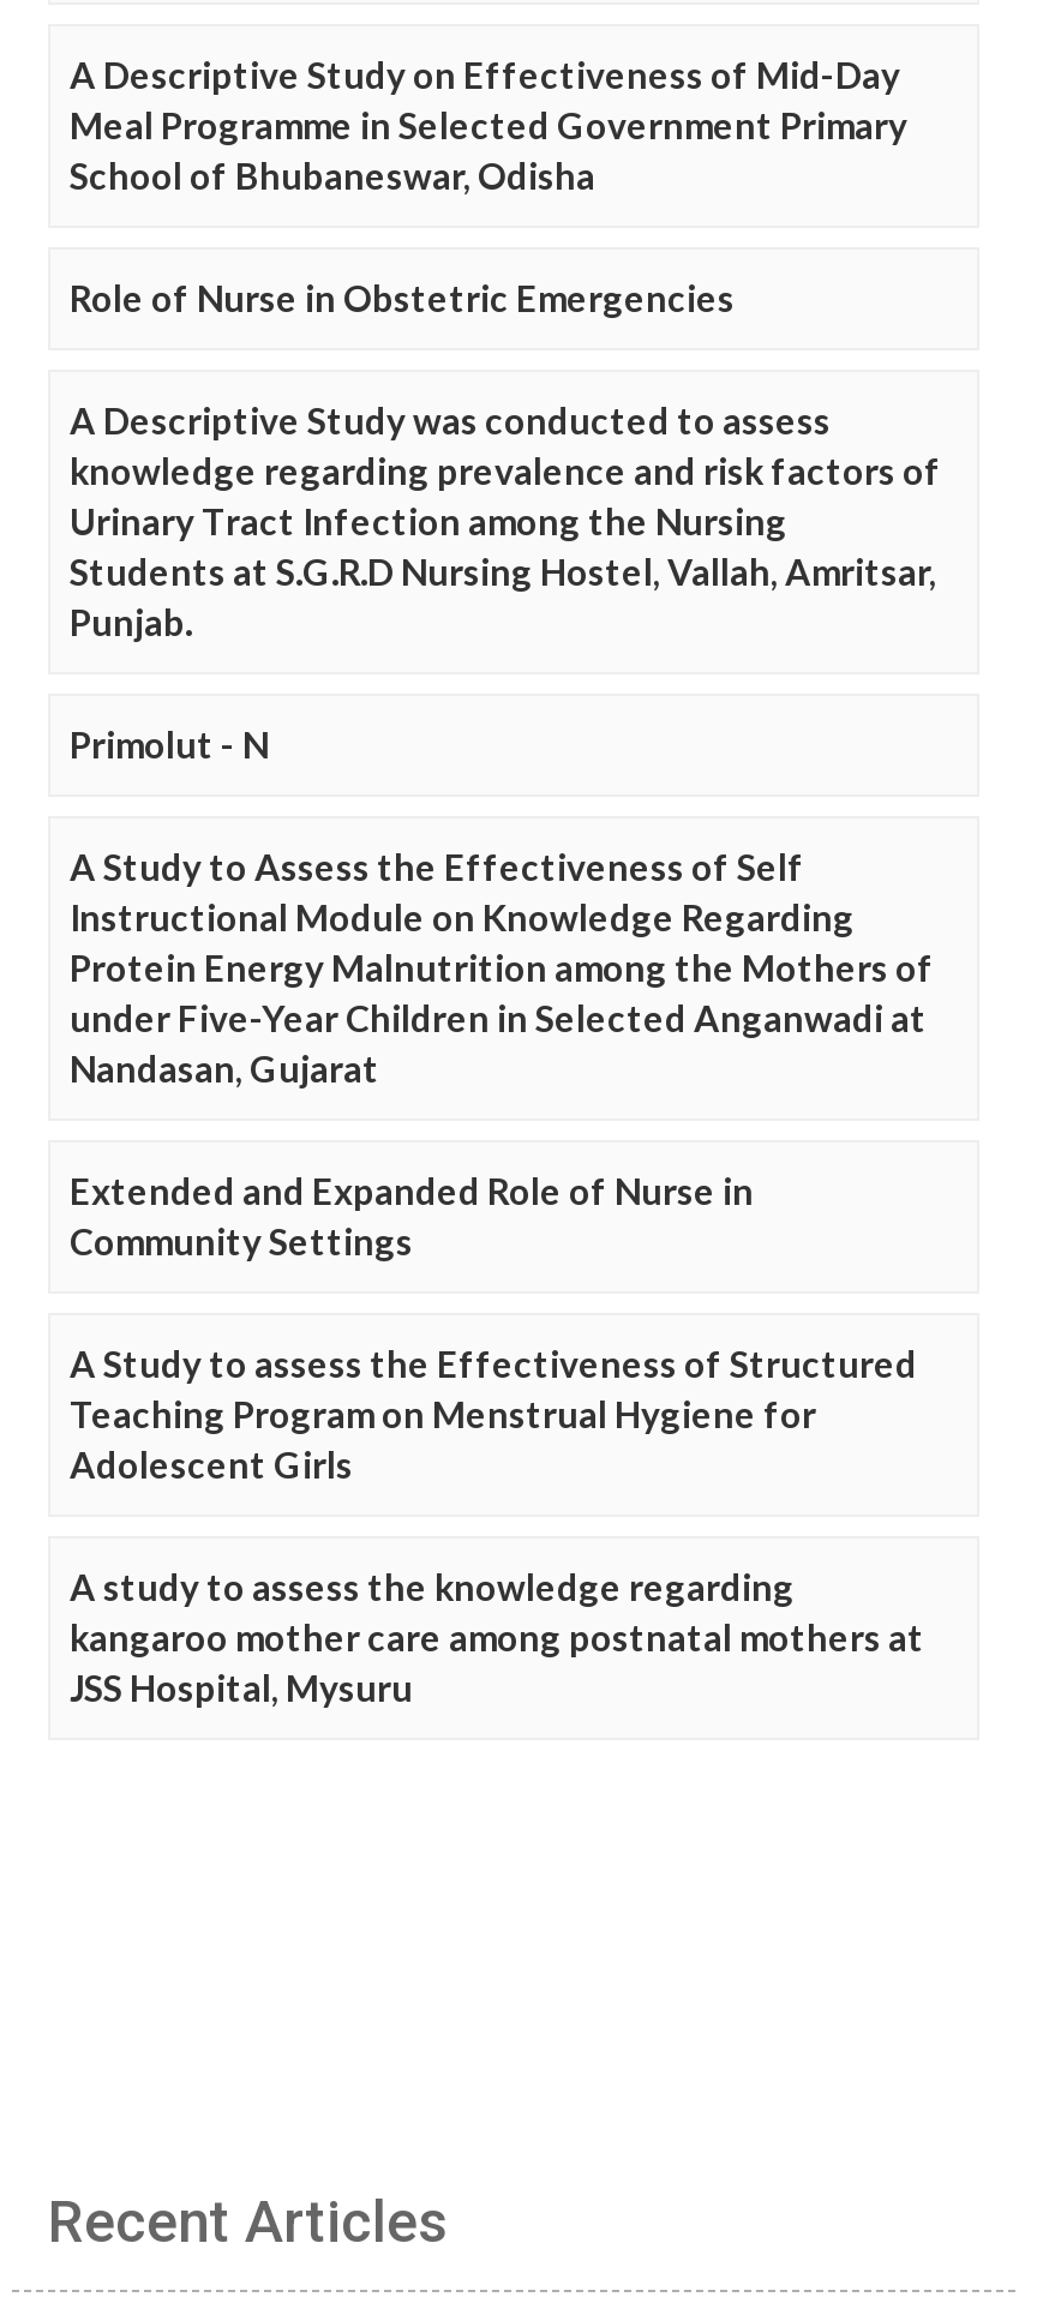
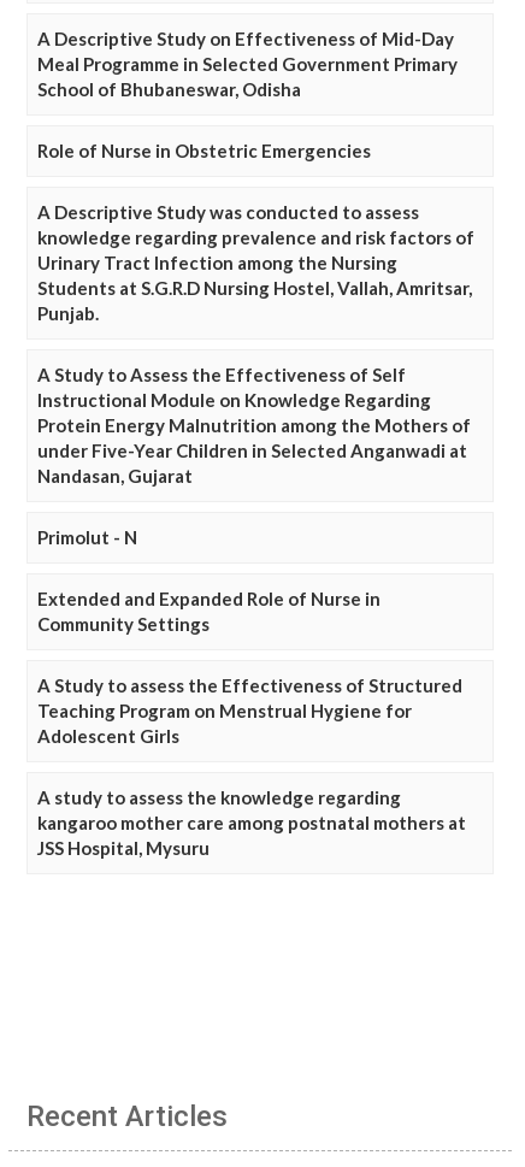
moved down: Primolut - N

moved up: A Study to Assess the Effectiveness of Self | Instructional Module on Knowledge Regarding | Protein Energy Malnutrition among the Mothers of | under Five-Year Children in Selected Anganwadi at | Nandasan, Gujarat
